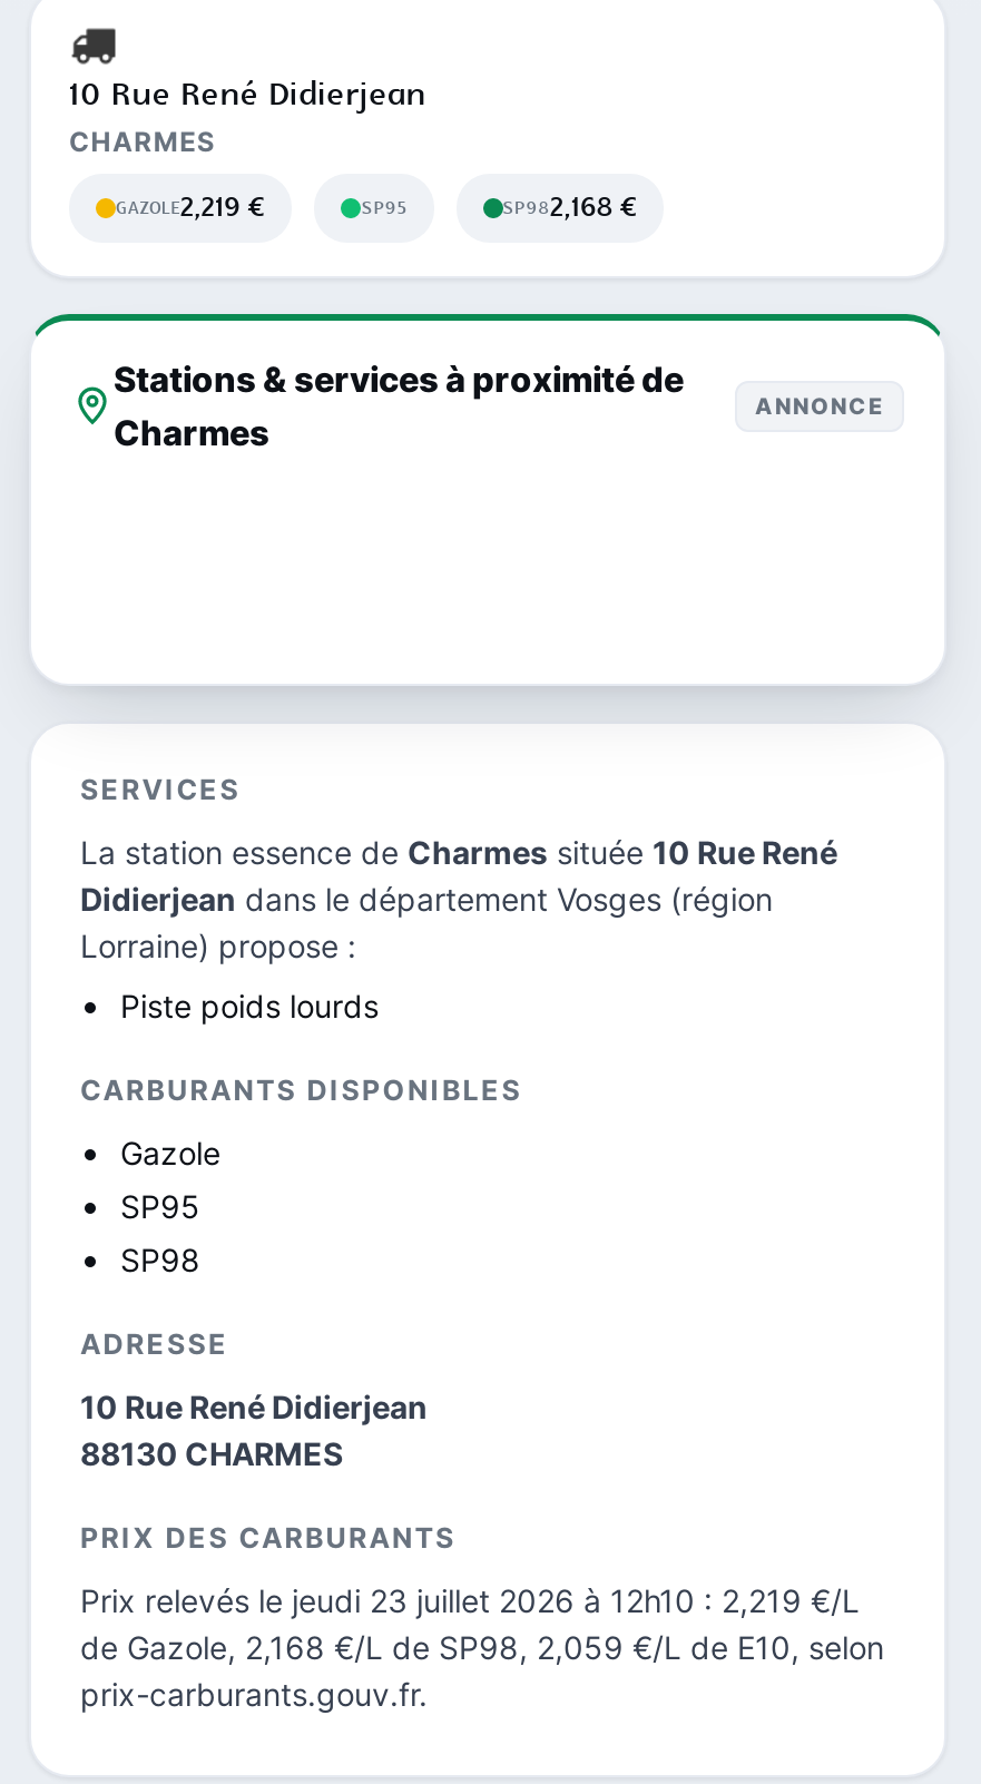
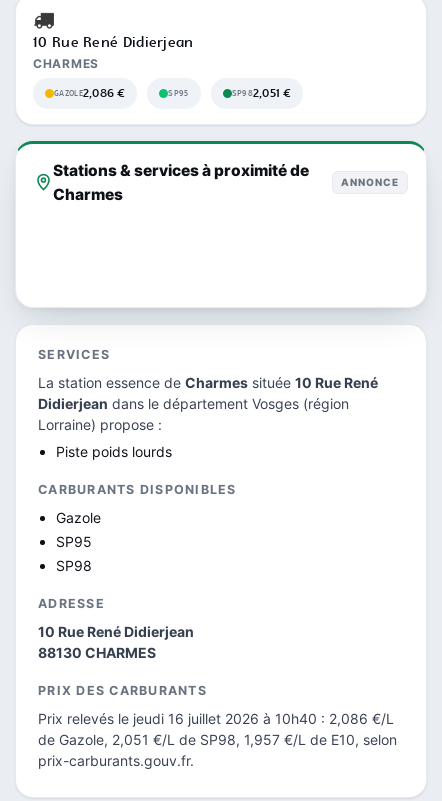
- GAZOLE2,219 €
+ GAZOLE2,086 €

- SP982,168 €
+ SP982,051 €

- Prix relevés le jeudi 23 juillet 2026 à 12h10 : 2,219 €/L
+ Prix relevés le jeudi 16 juillet 2026 à 10h40 : 2,086 €/L

- de Gazole, 2,168 €/L de SP98, 2,059 €/L de E10, selon
+ de Gazole, 2,051 €/L de SP98, 1,957 €/L de E10, selon
